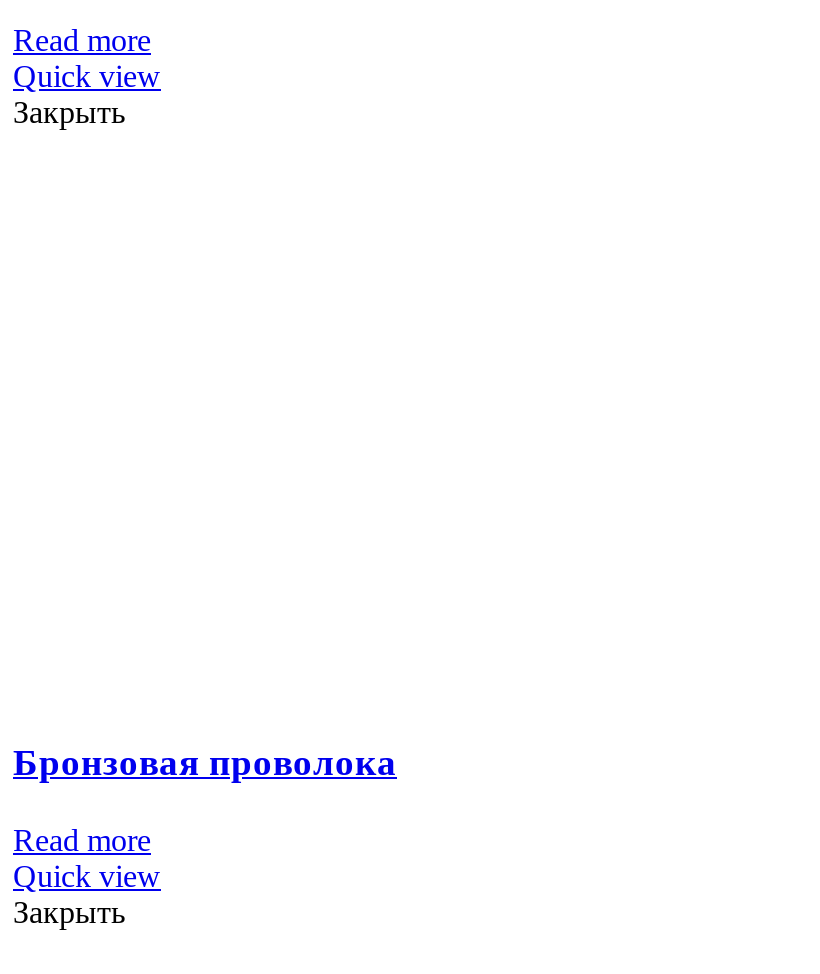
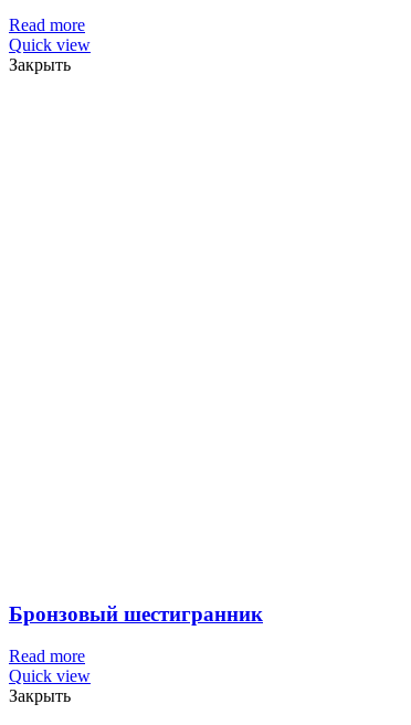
- Бронзовая проволока
+ Бронзовый шестигранник
